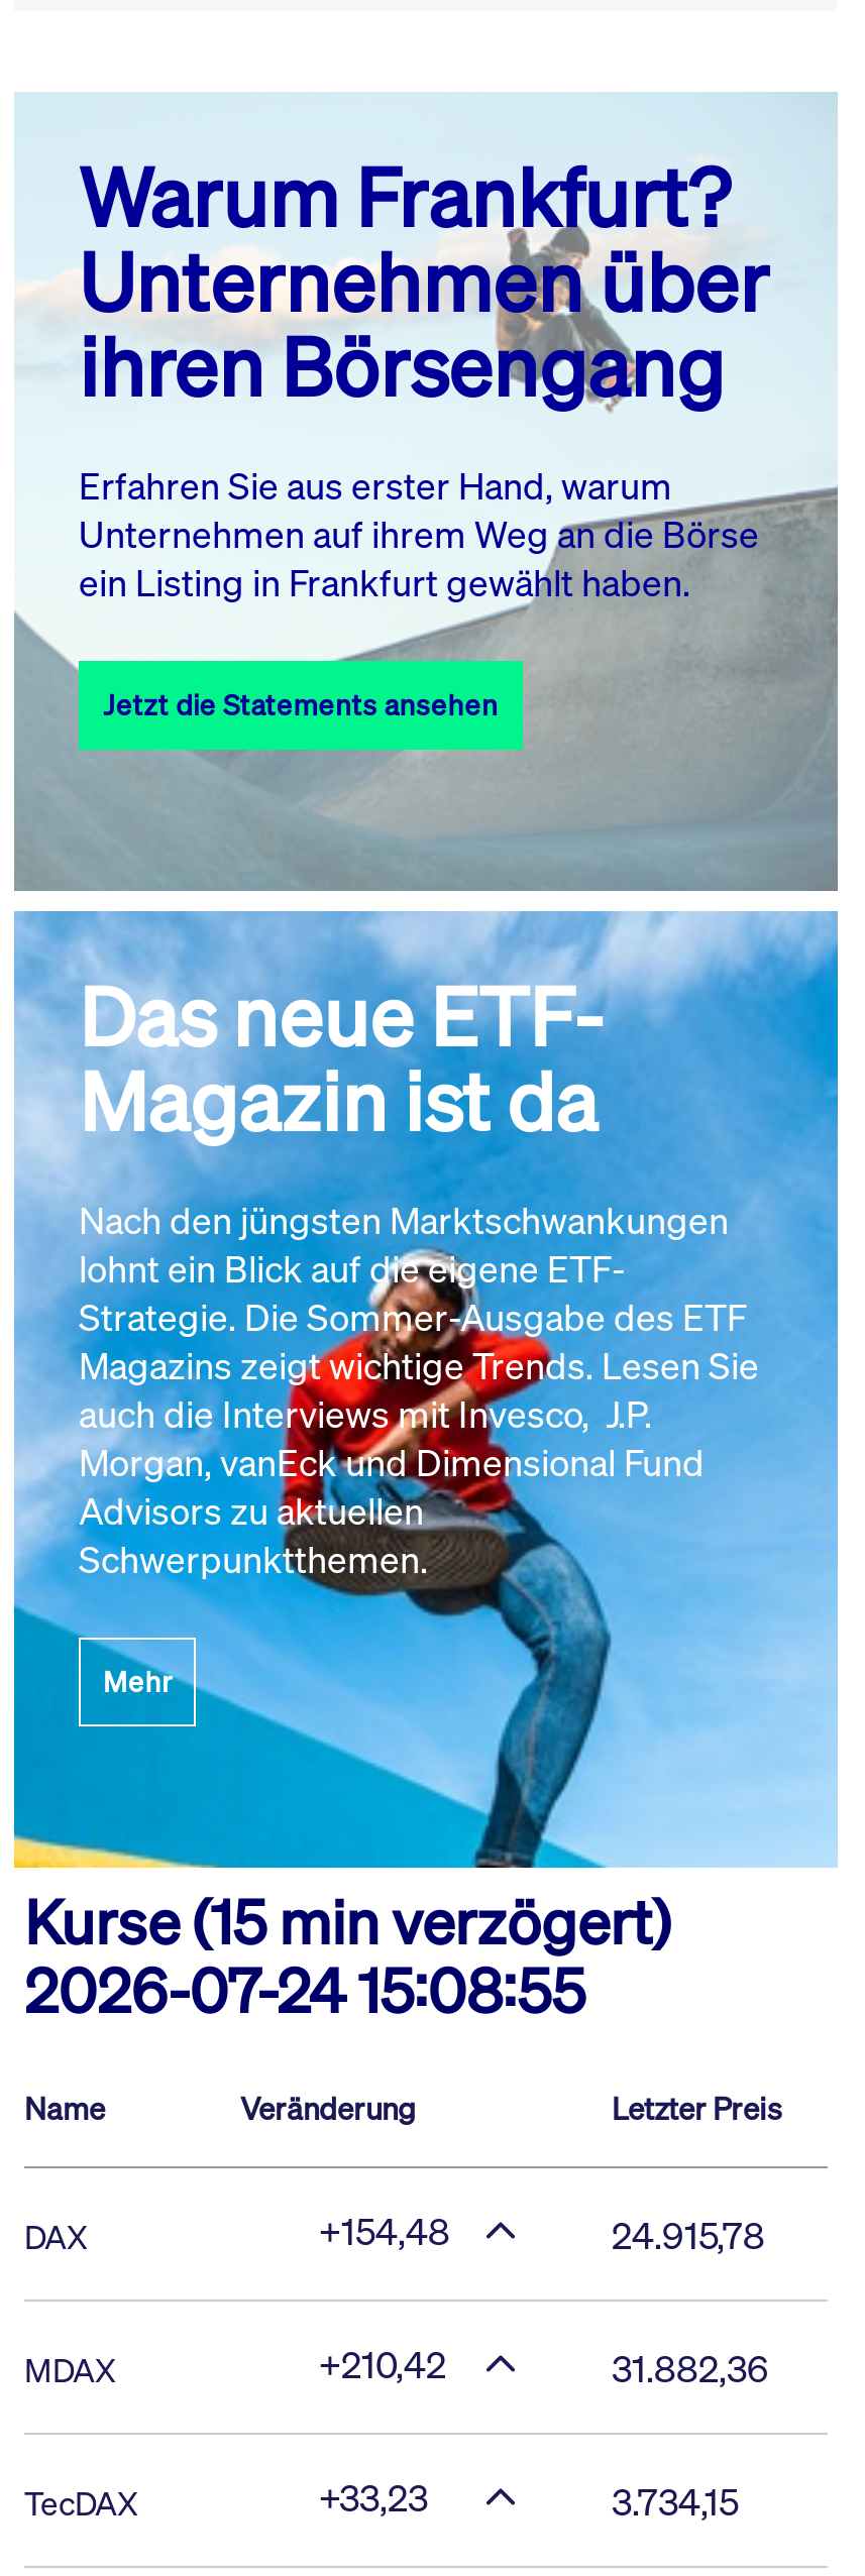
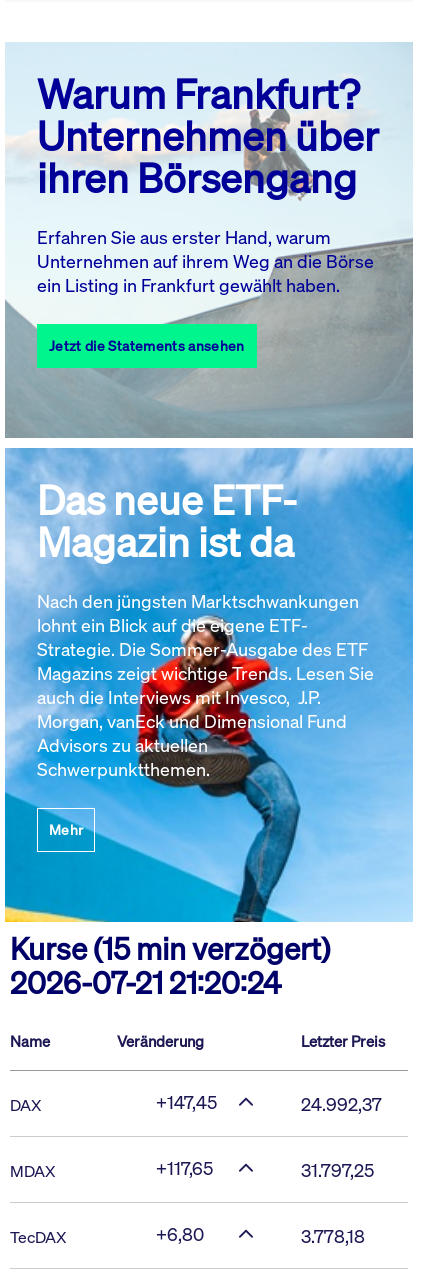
- 2026-07-24 15:08:55
+ 2026-07-21 21:20:24

- +154,48
+ +147,45

- 24.915,78
+ 24.992,37

- +210,42
+ +117,65

- 31.882,36
+ 31.797,25

- +33,23
+ +6,80

- 3.734,15
+ 3.778,18
